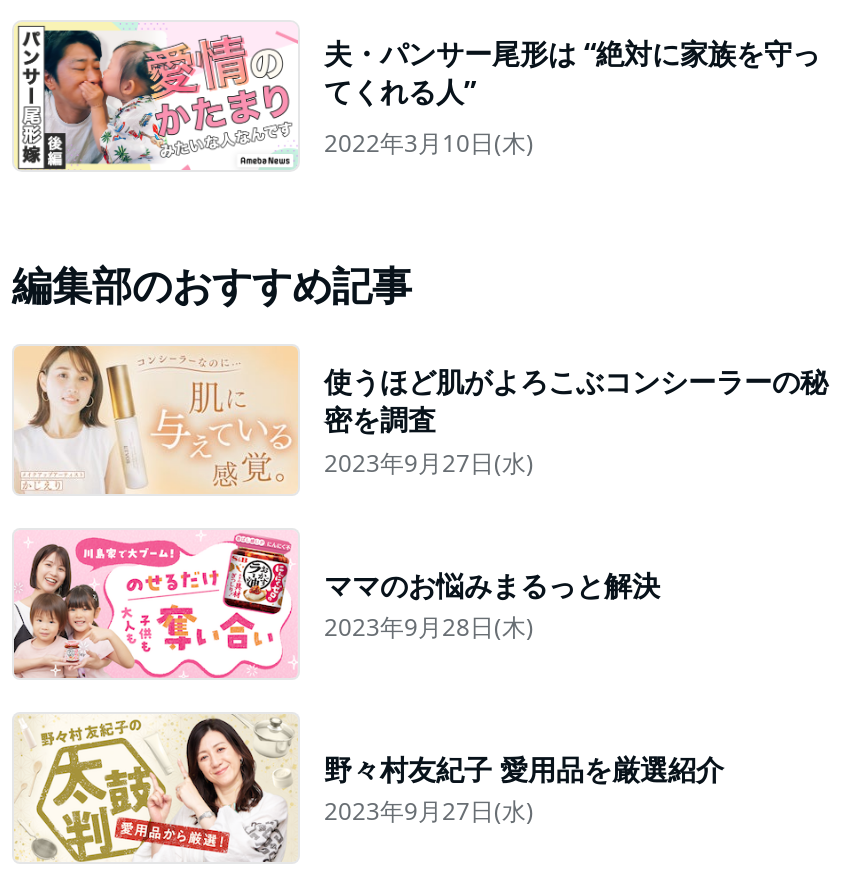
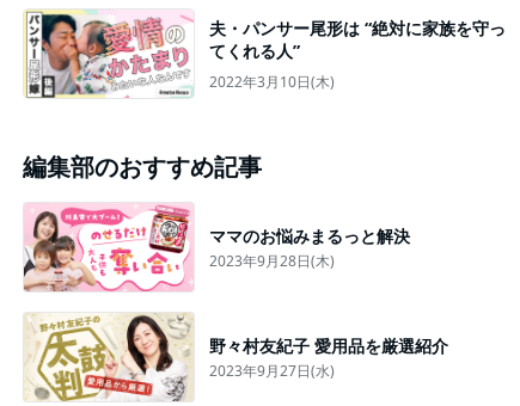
- [image]
- 使うほど肌がよろこぶコンシーラーの秘
- 密を調査
- 2023年9月27日(水)
